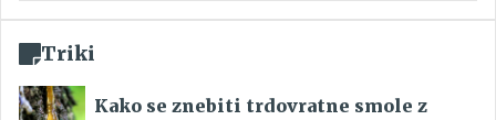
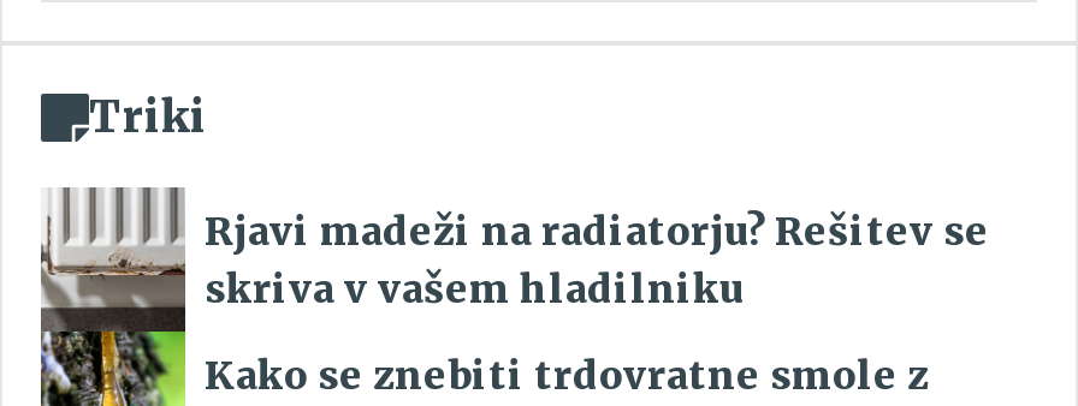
+ [image]
+ Rjavi madeži na radiatorju? Rešitev se
+ skriva v vašem hladilniku
